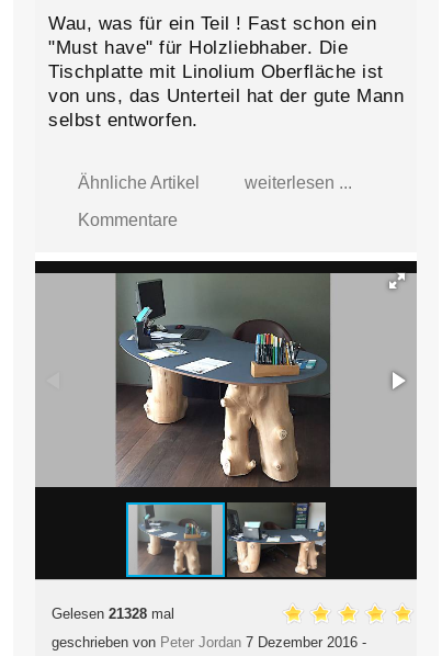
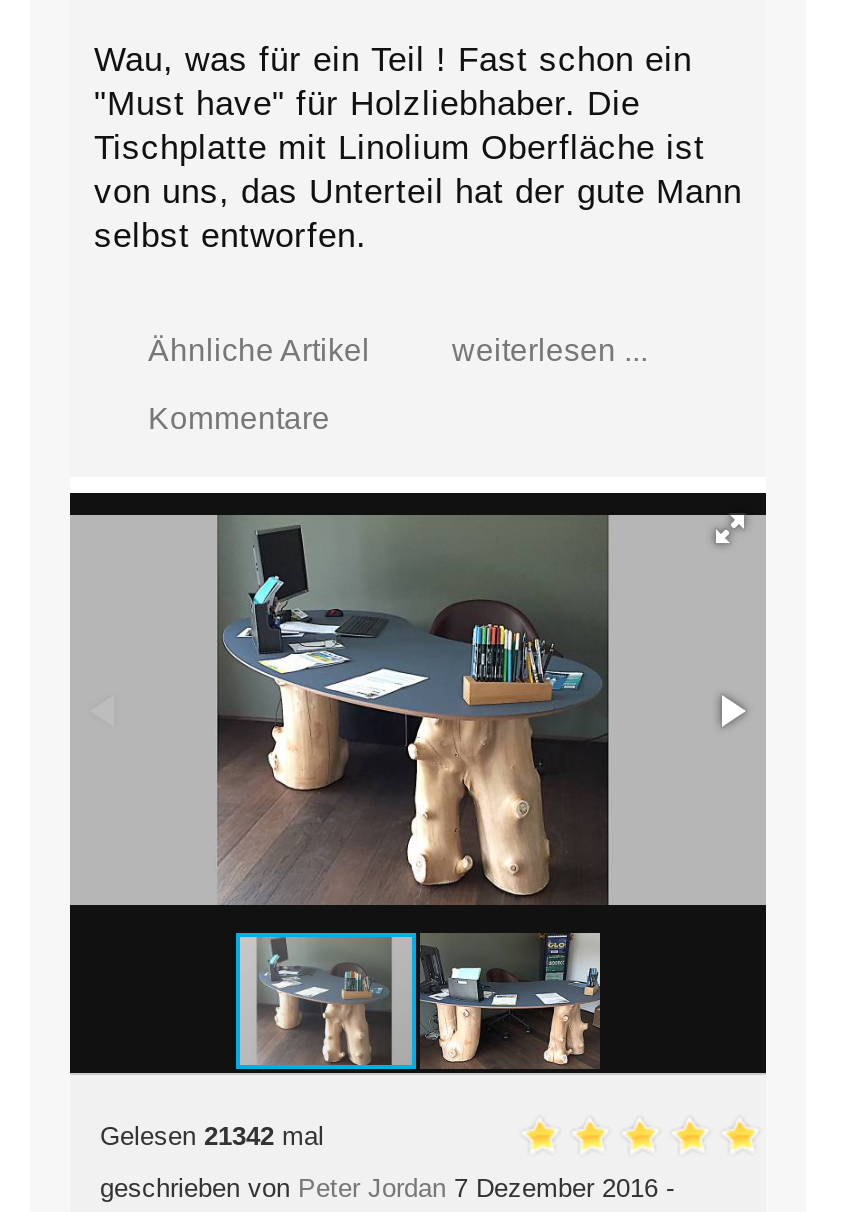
- Gelesen 21328 mal
+ Gelesen 21342 mal
